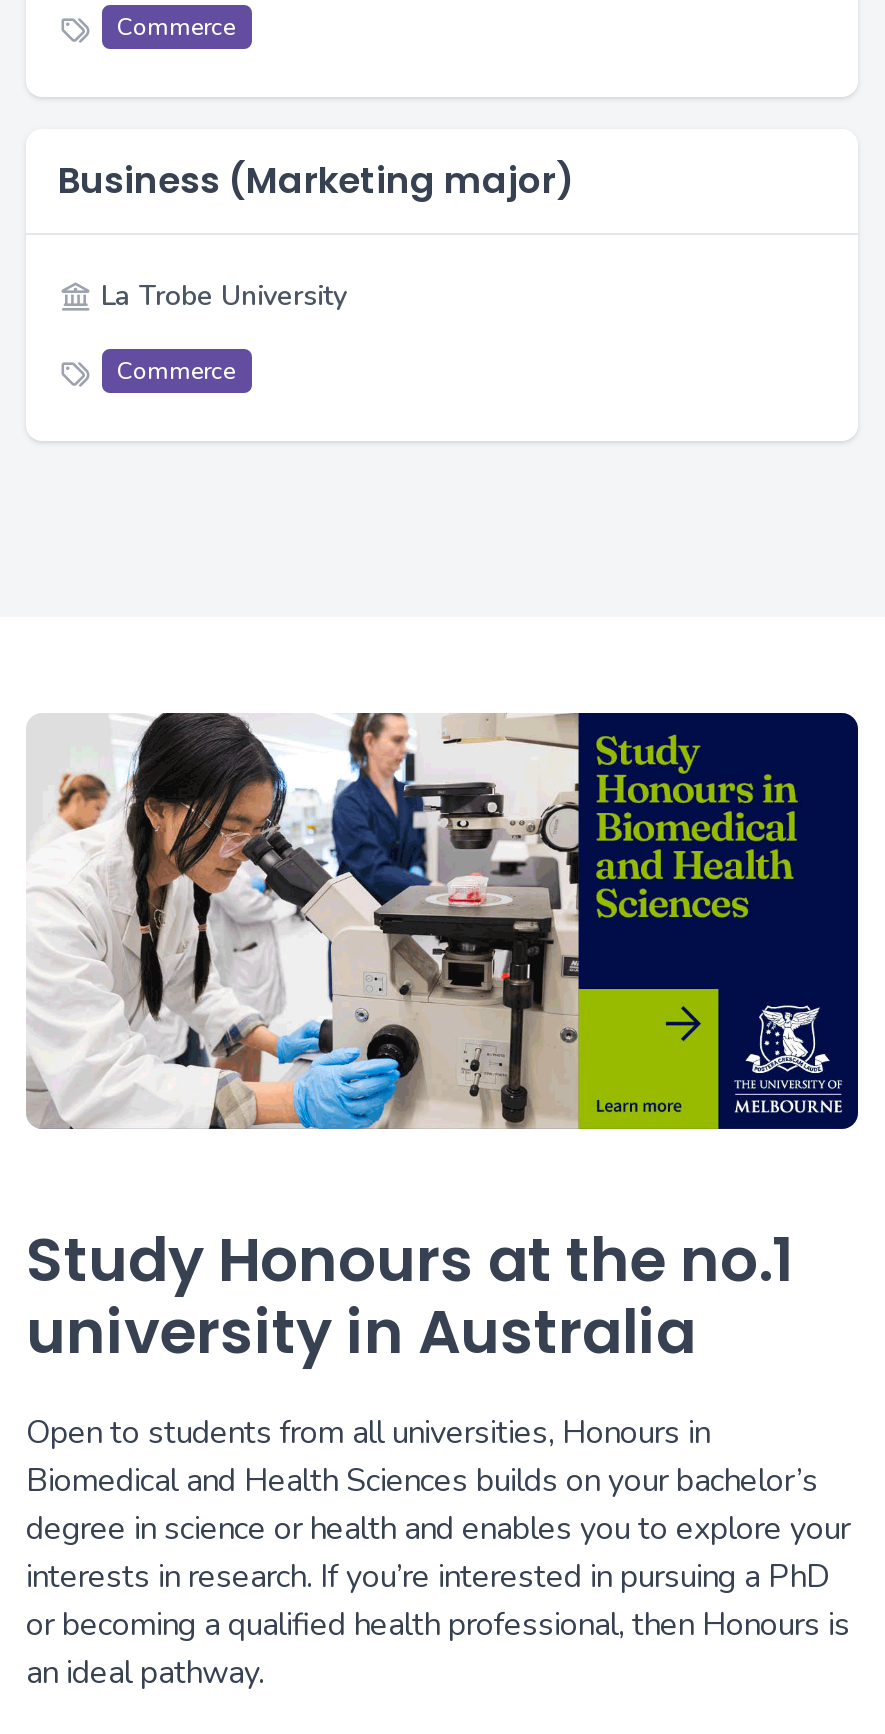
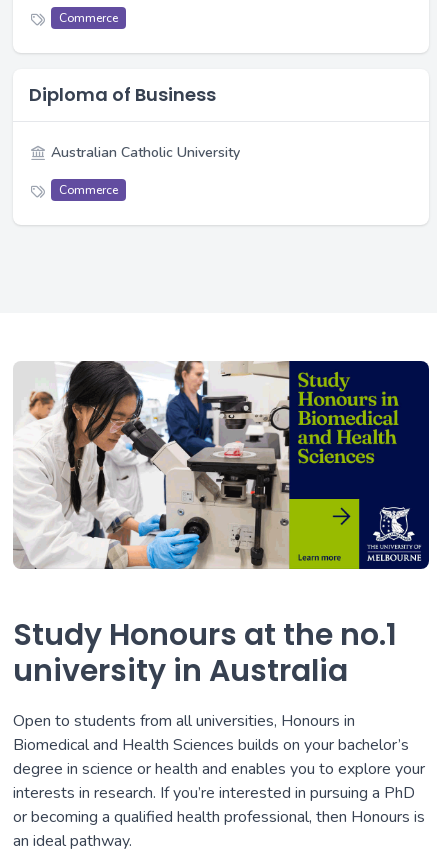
- Business (Marketing major)
+ Diploma of Business

- La Trobe University
+ Australian Catholic University
